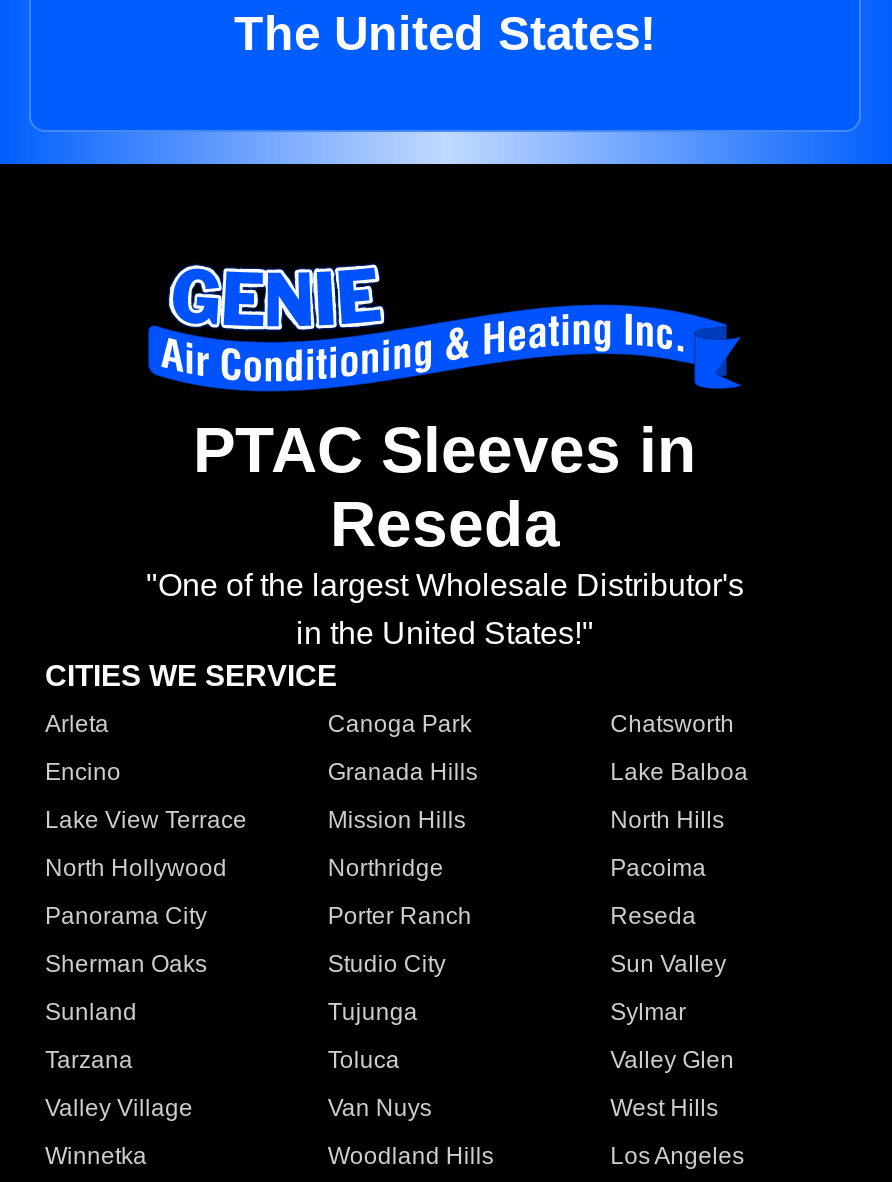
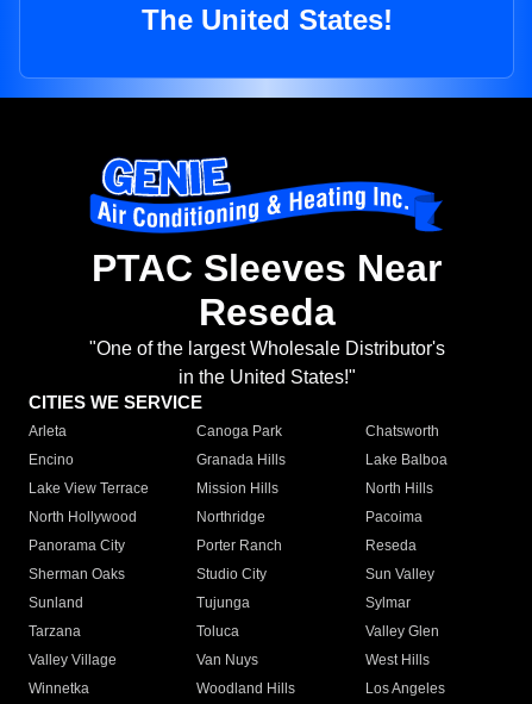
- PTAC Sleeves in
+ PTAC Sleeves Near
